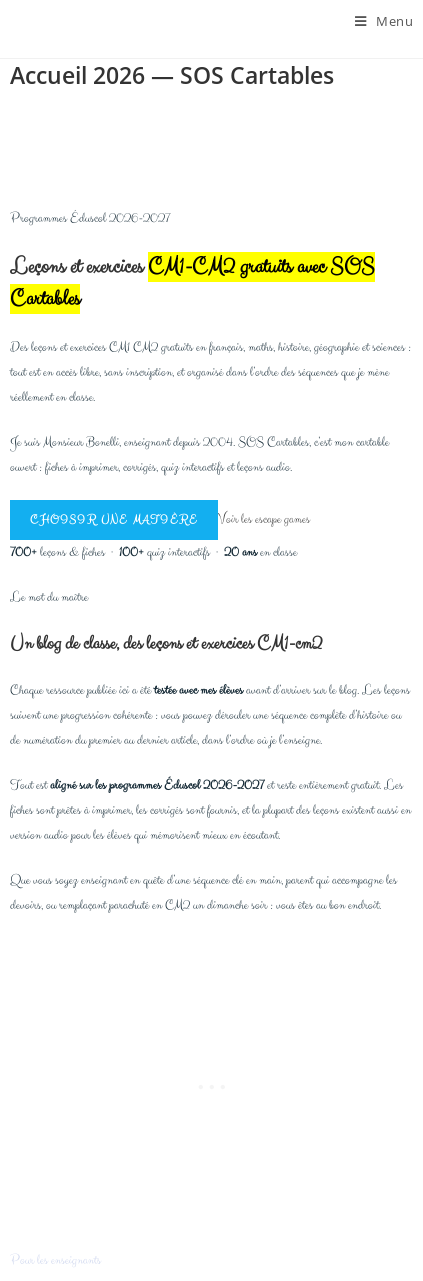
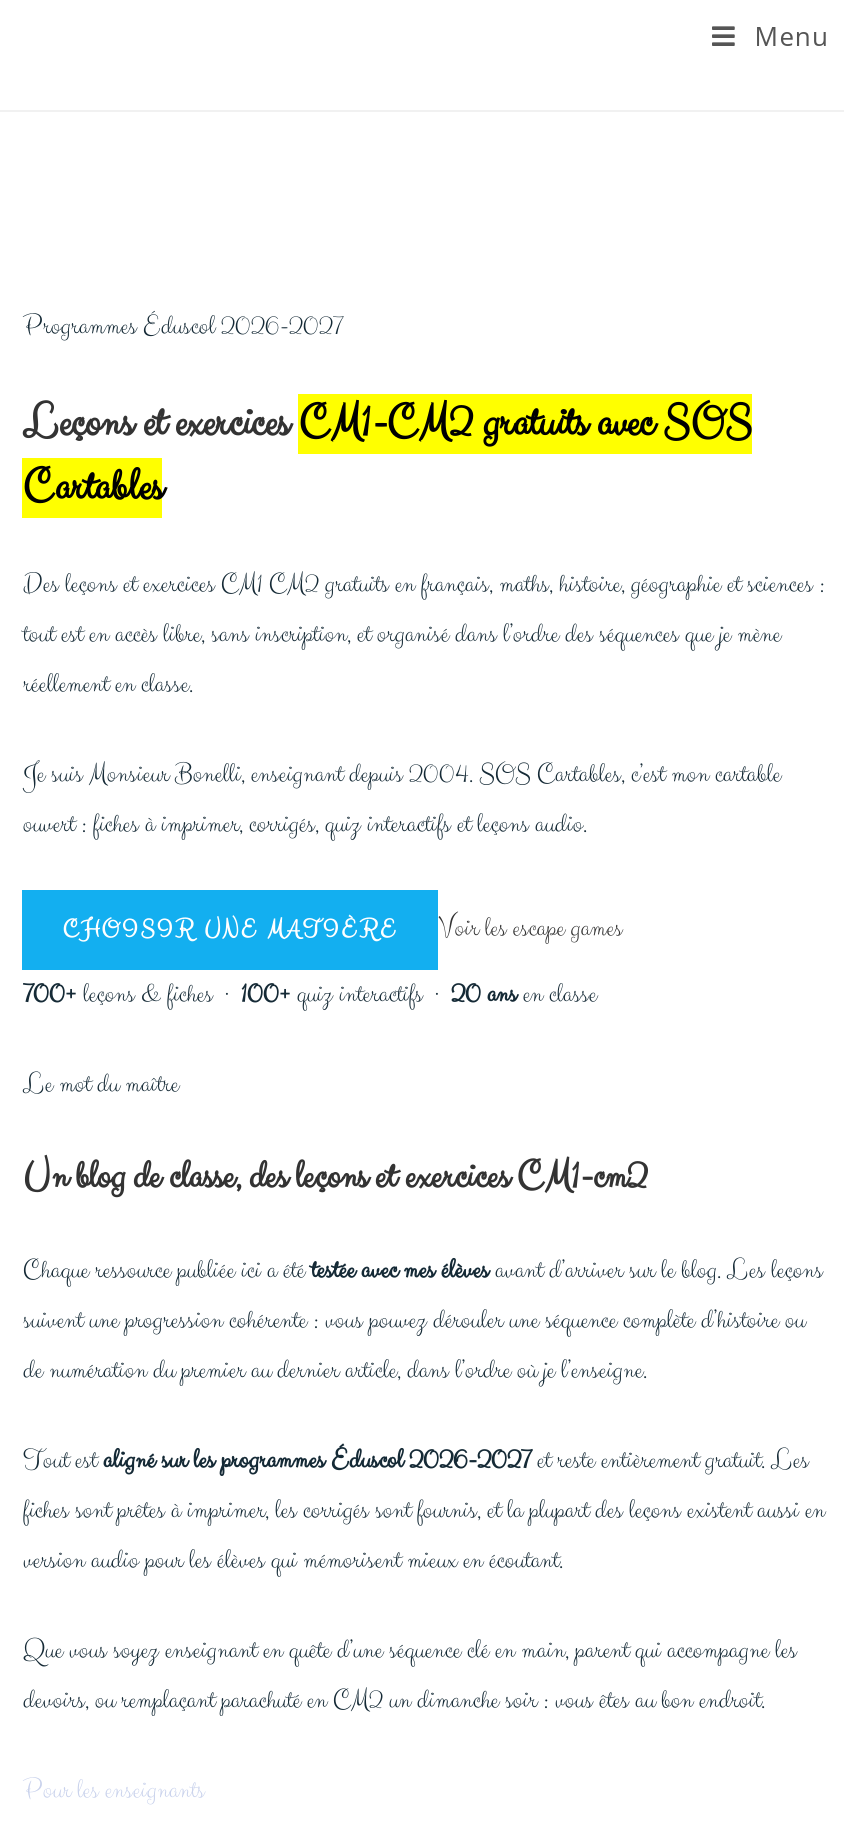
- Accueil 2026 — SOS Cartables
